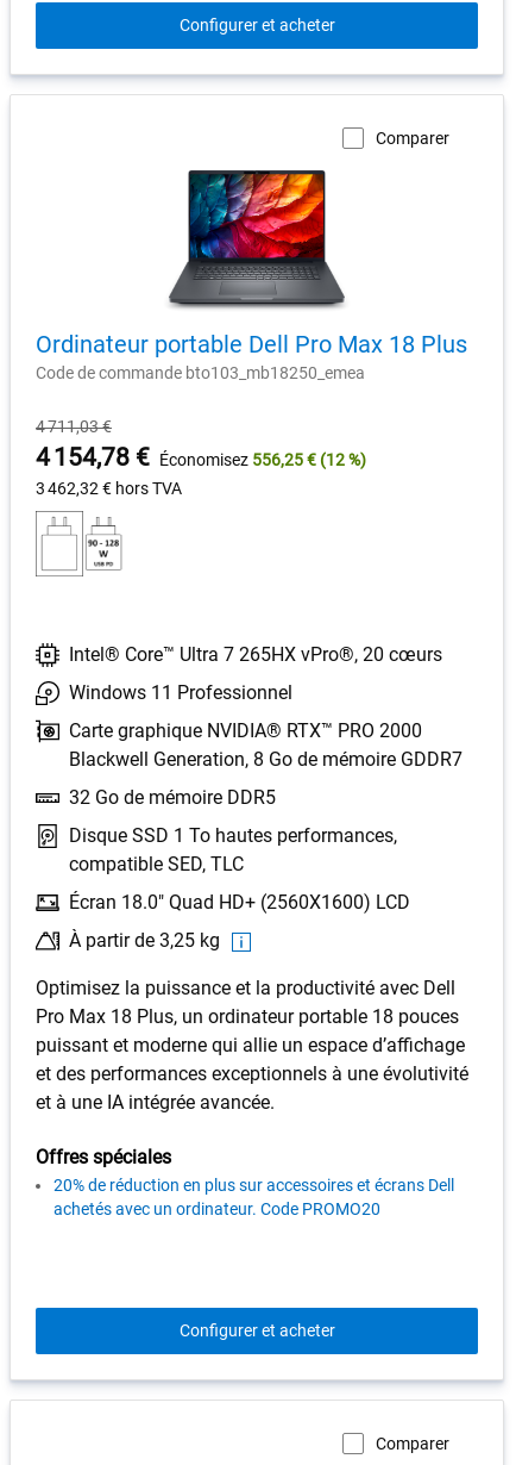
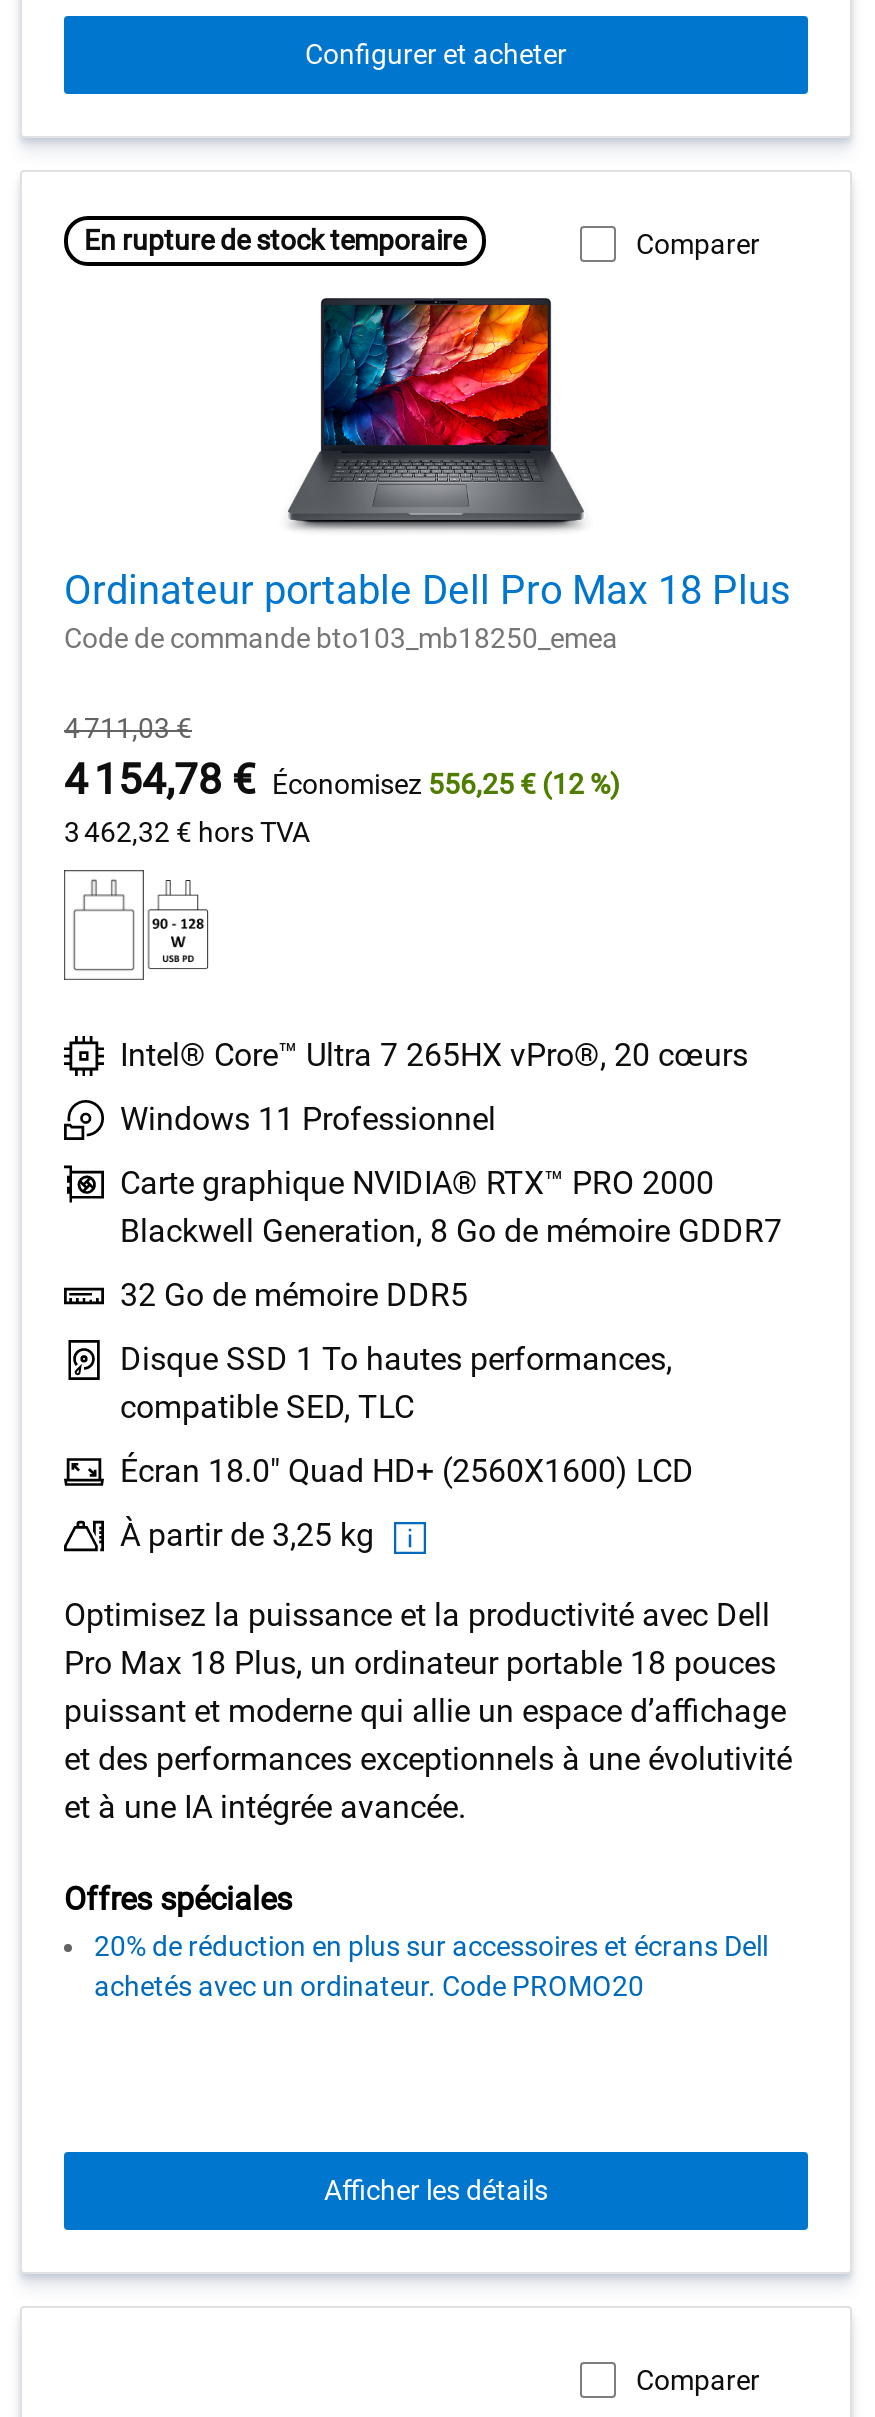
+ En rupture de stock temporaire

- Configurer et acheter
+ Afficher les détails
